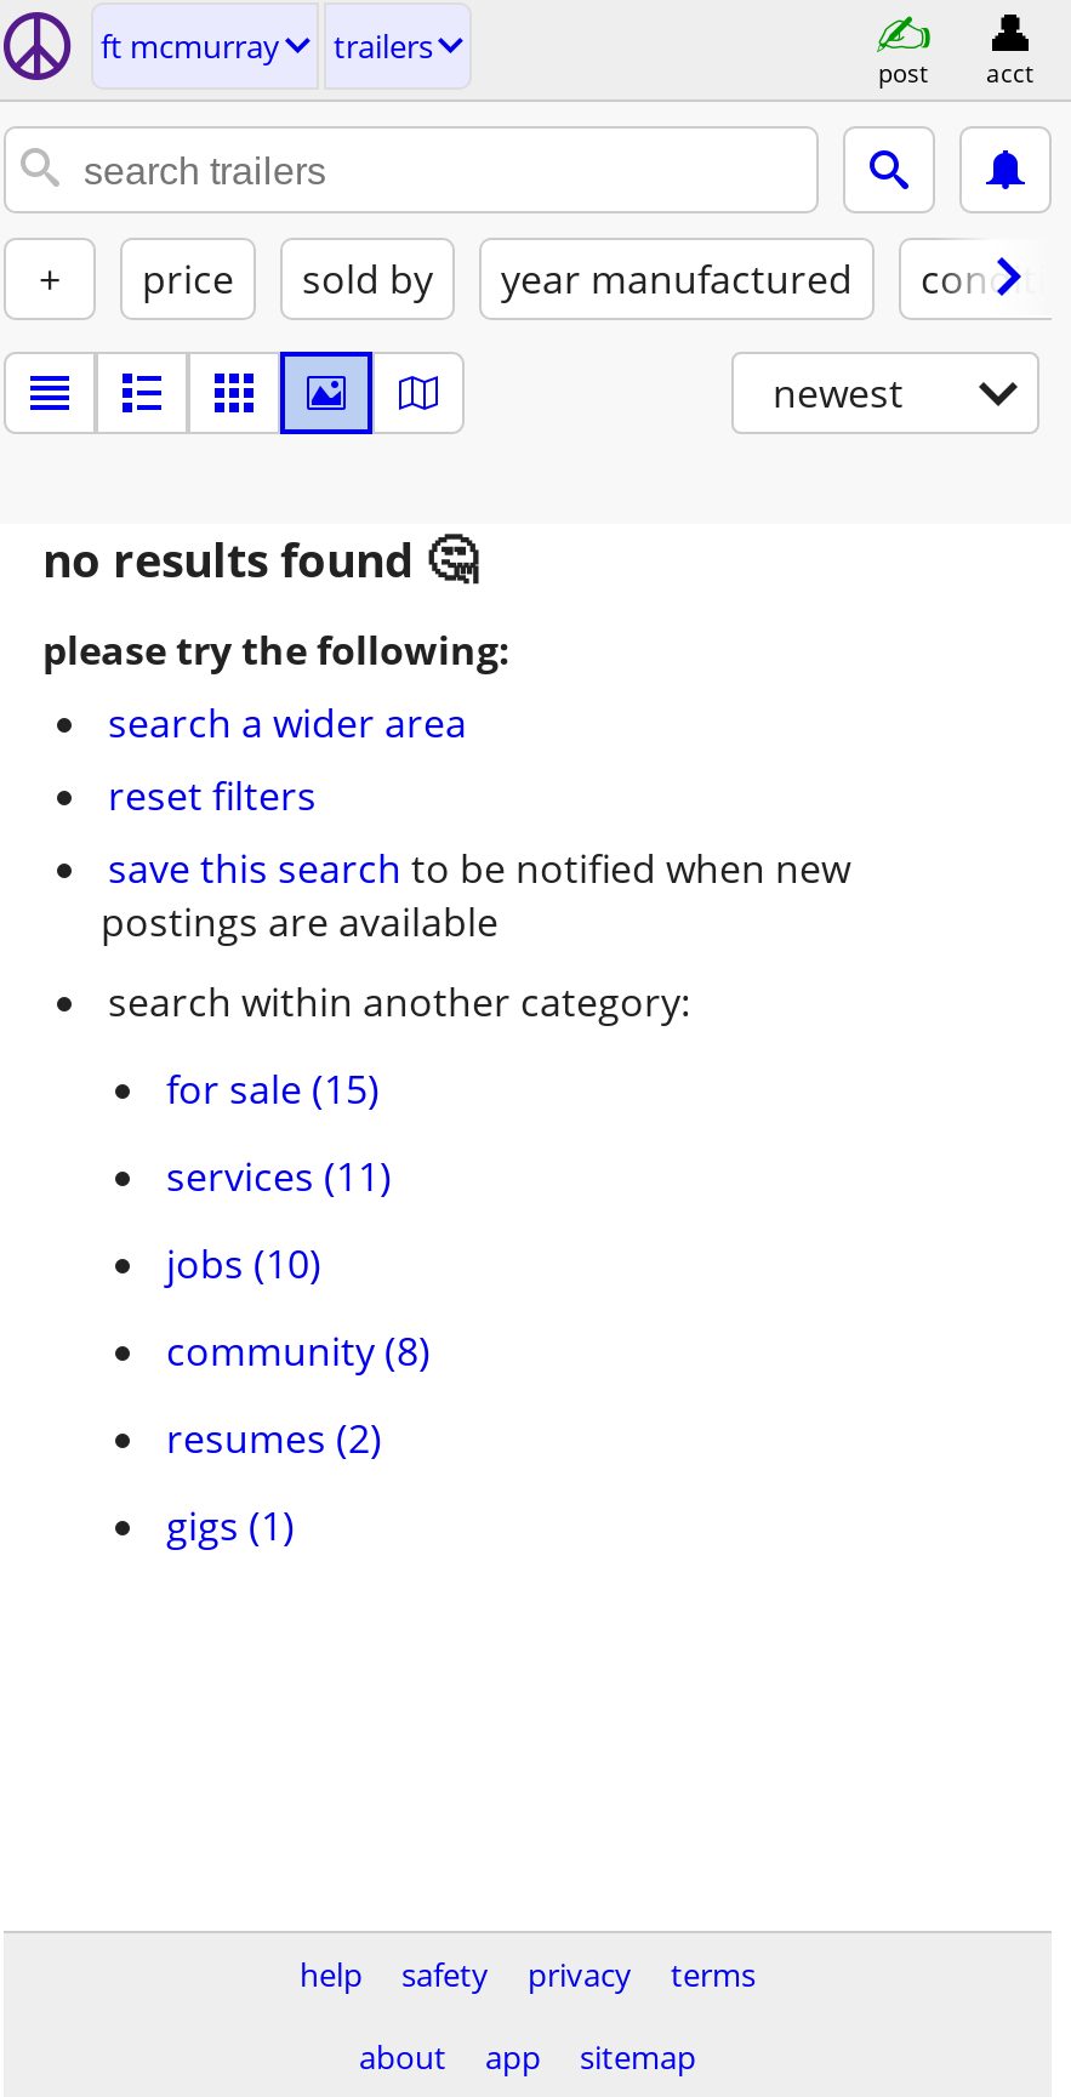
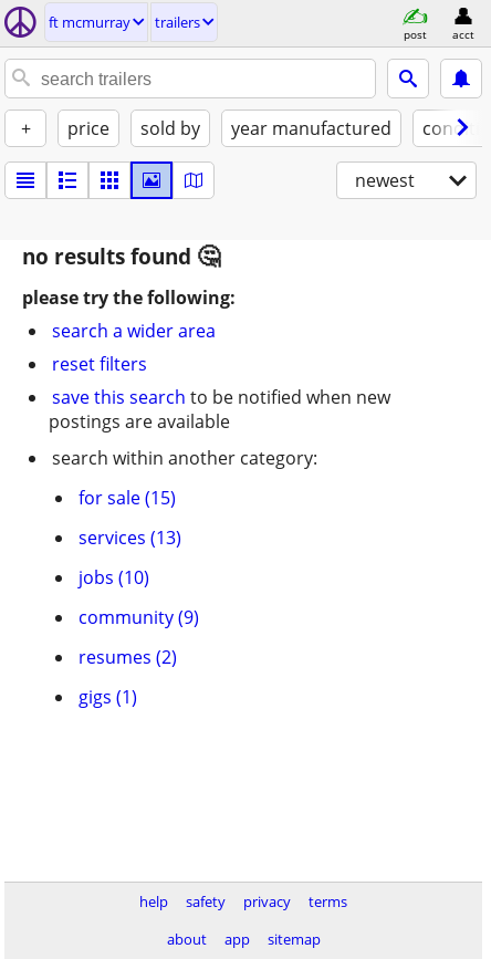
- services (11)
+ services (13)

- community (8)
+ community (9)
